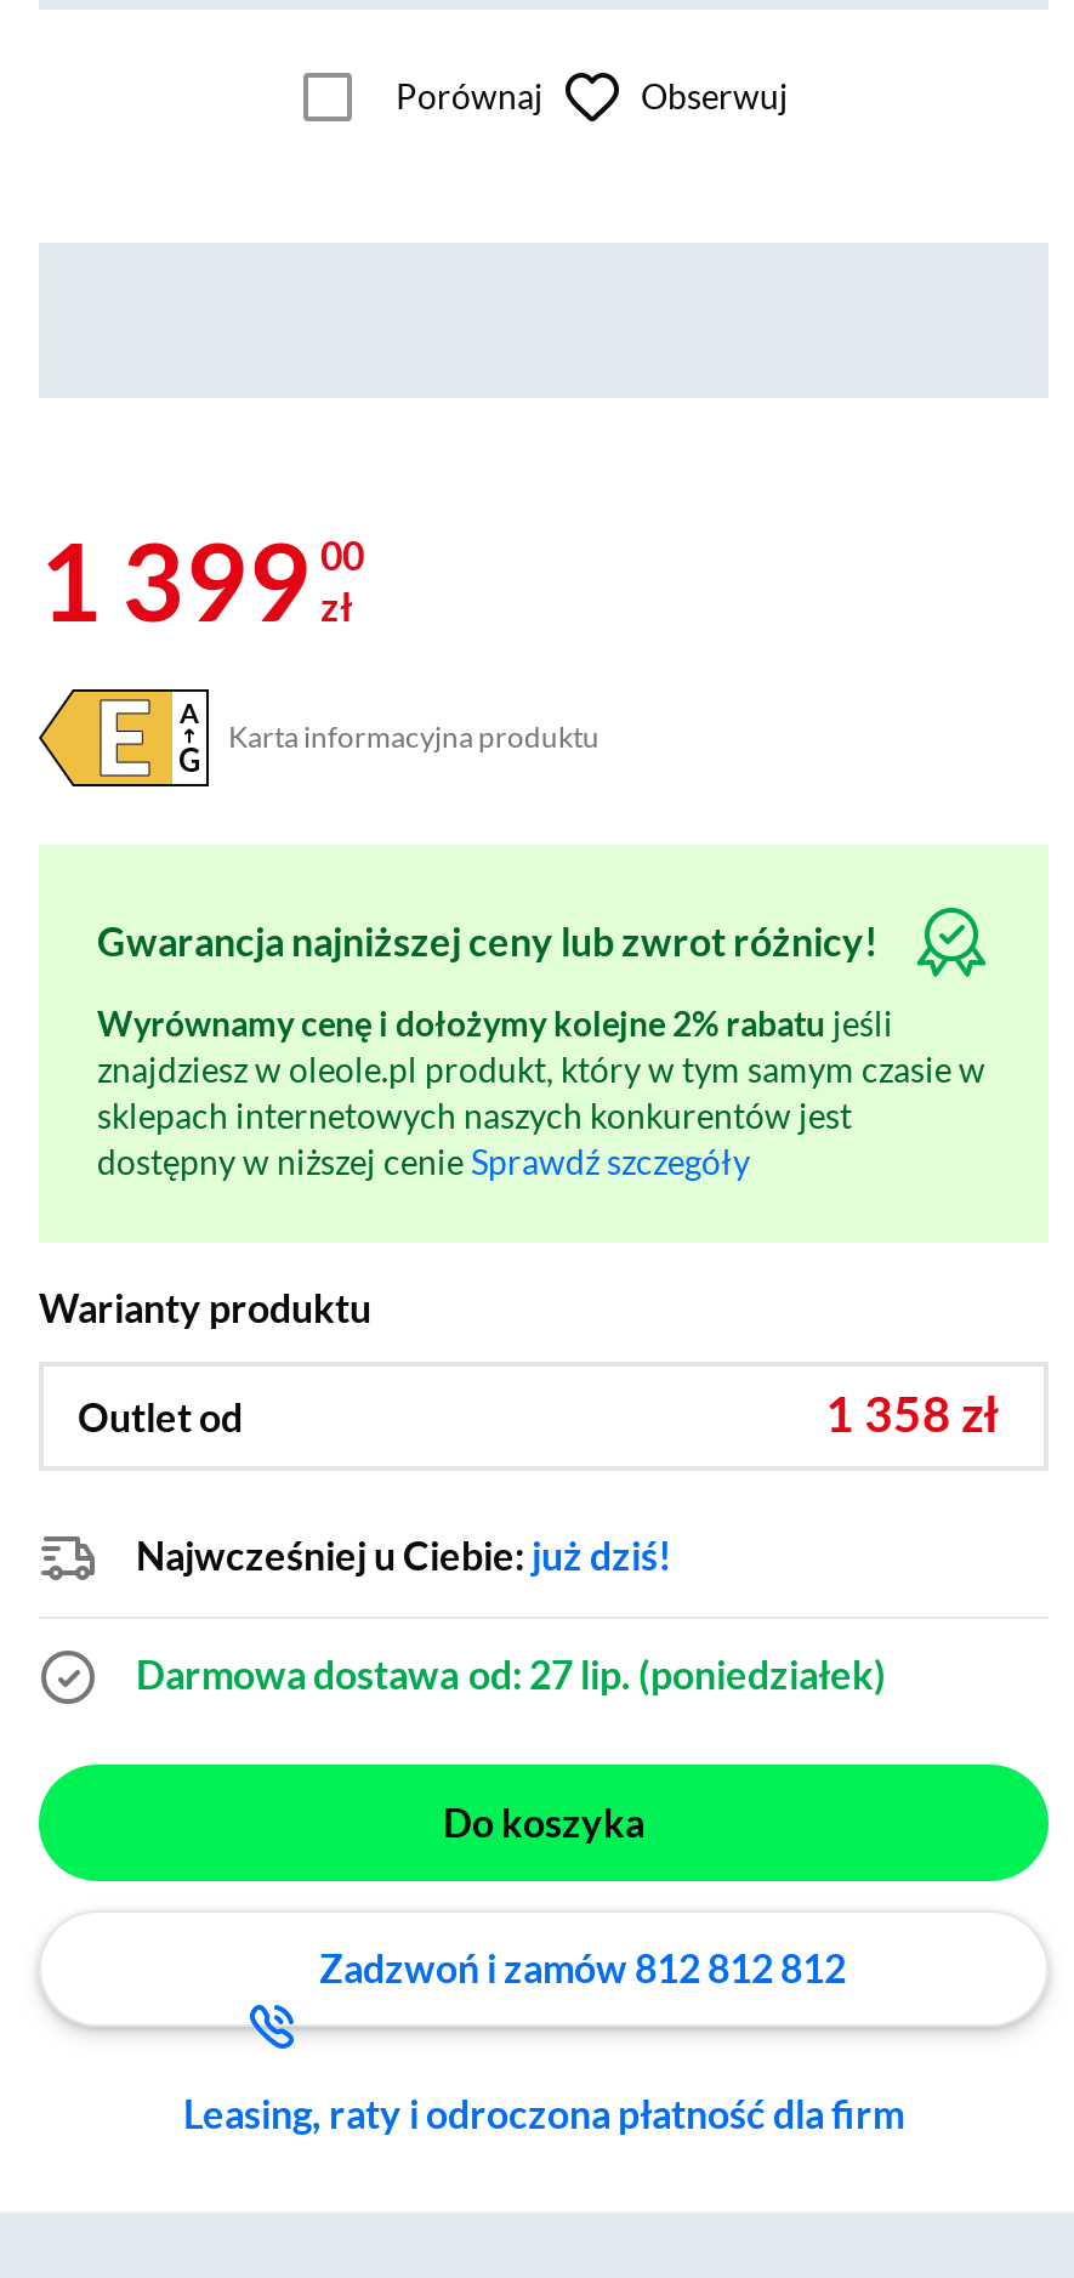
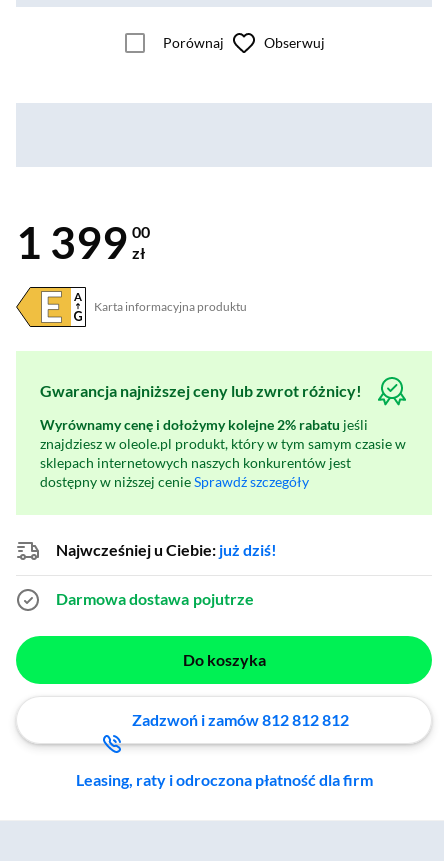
- Warianty produktu
- Outlet od
- 1 358 zł

- Darmowa dostawa od: 27 lip. (poniedziałek)
+ Darmowa dostawa pojutrze
